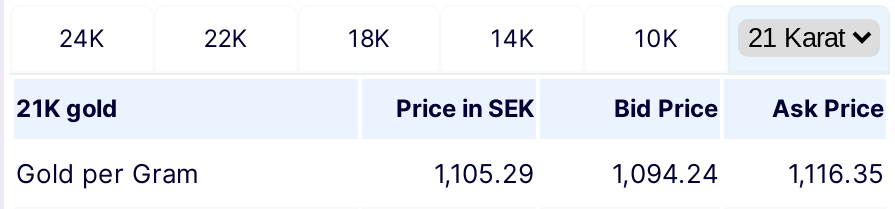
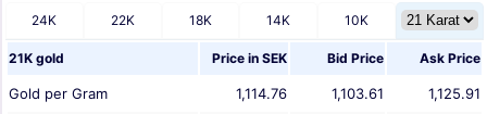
- 1,105.29
+ 1,114.76

- 1,094.24
+ 1,103.61

- 1,116.35
+ 1,125.91
